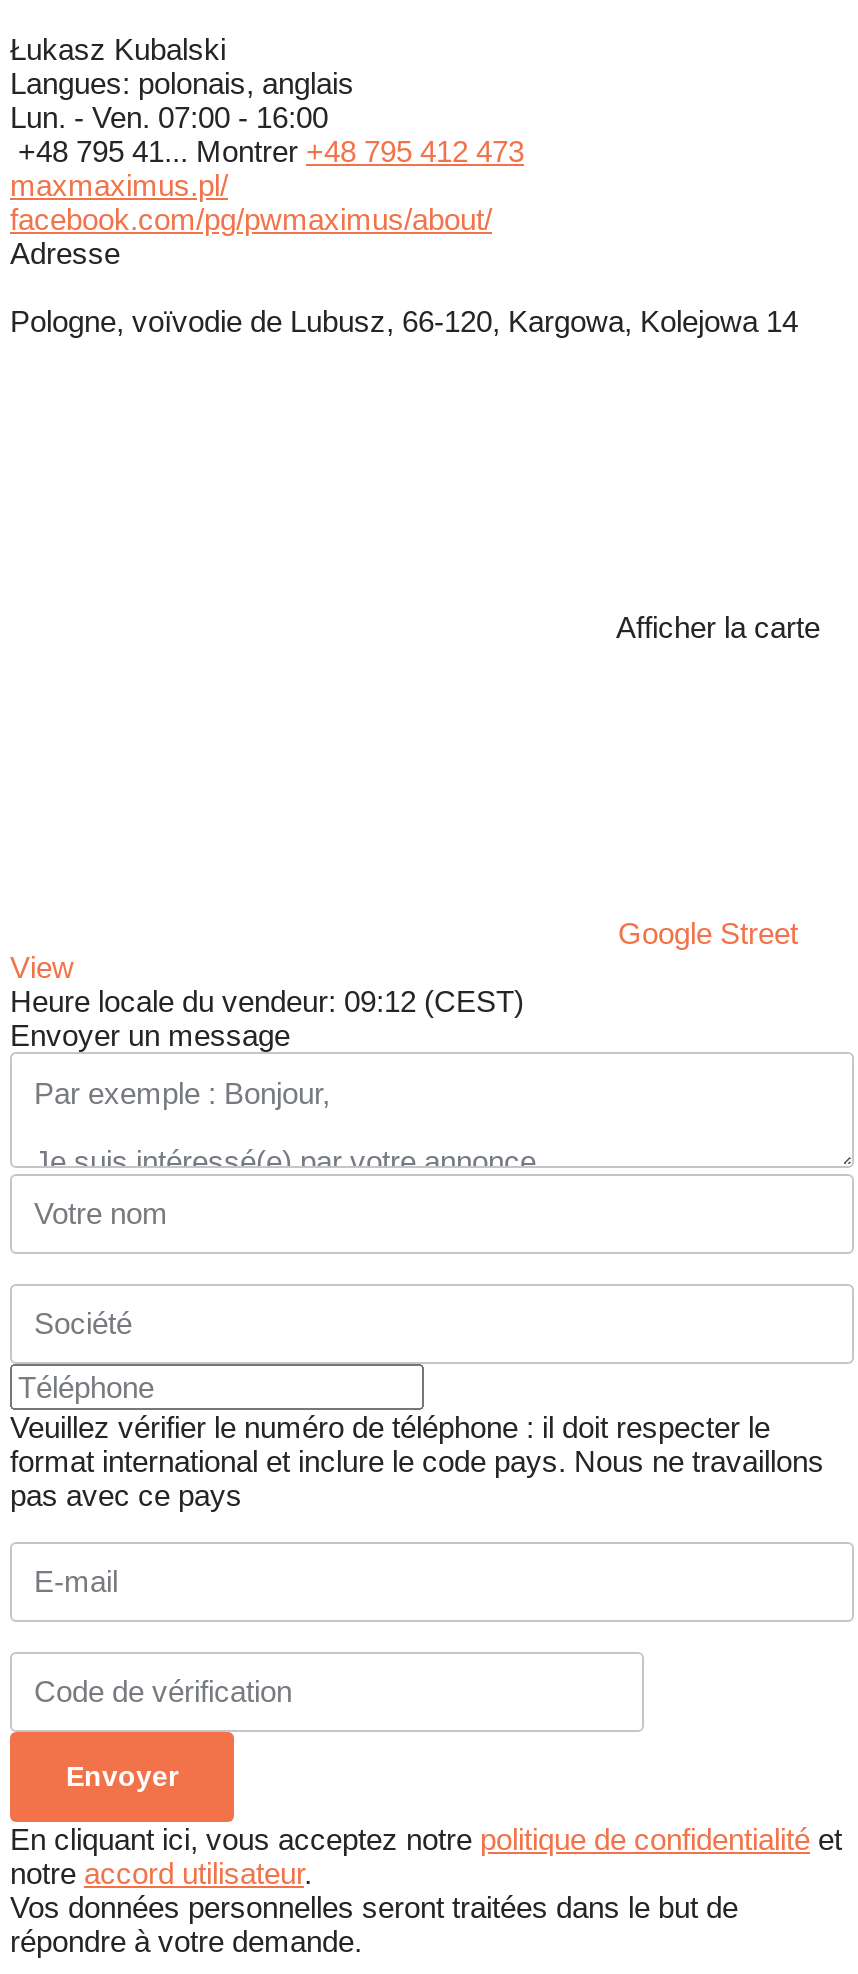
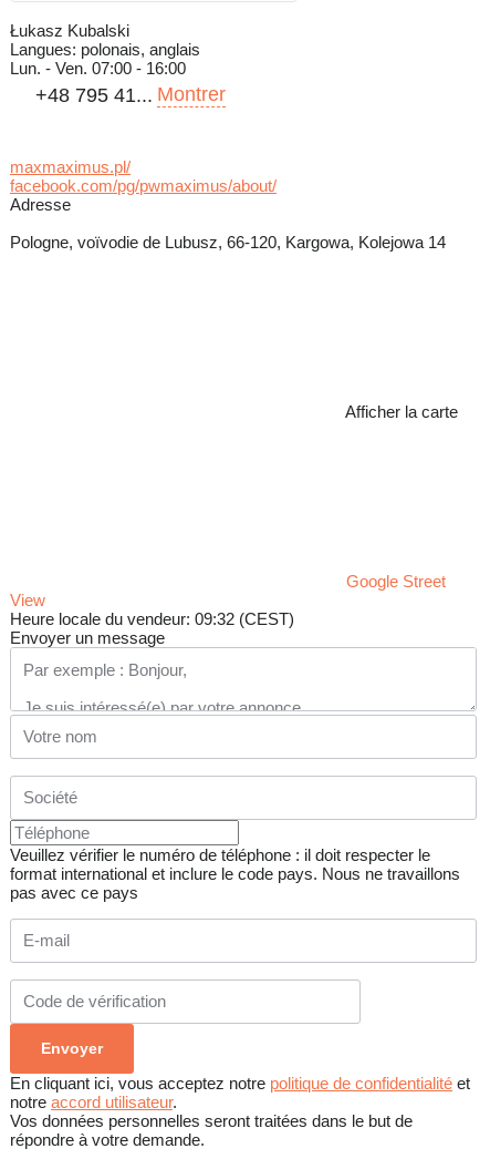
- +48 795 41... Montrer +48 795 412 473
+ +48 795 41... Montrer

- Heure locale du vendeur: 09:12 (CEST)
+ Heure locale du vendeur: 09:32 (CEST)
